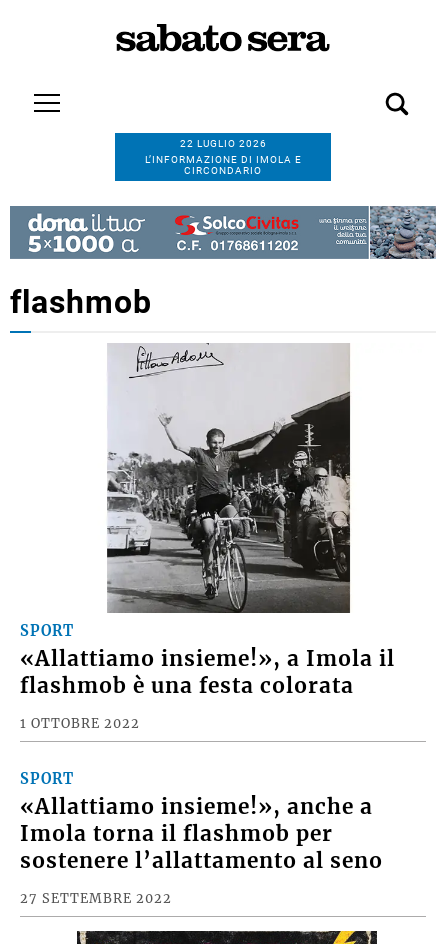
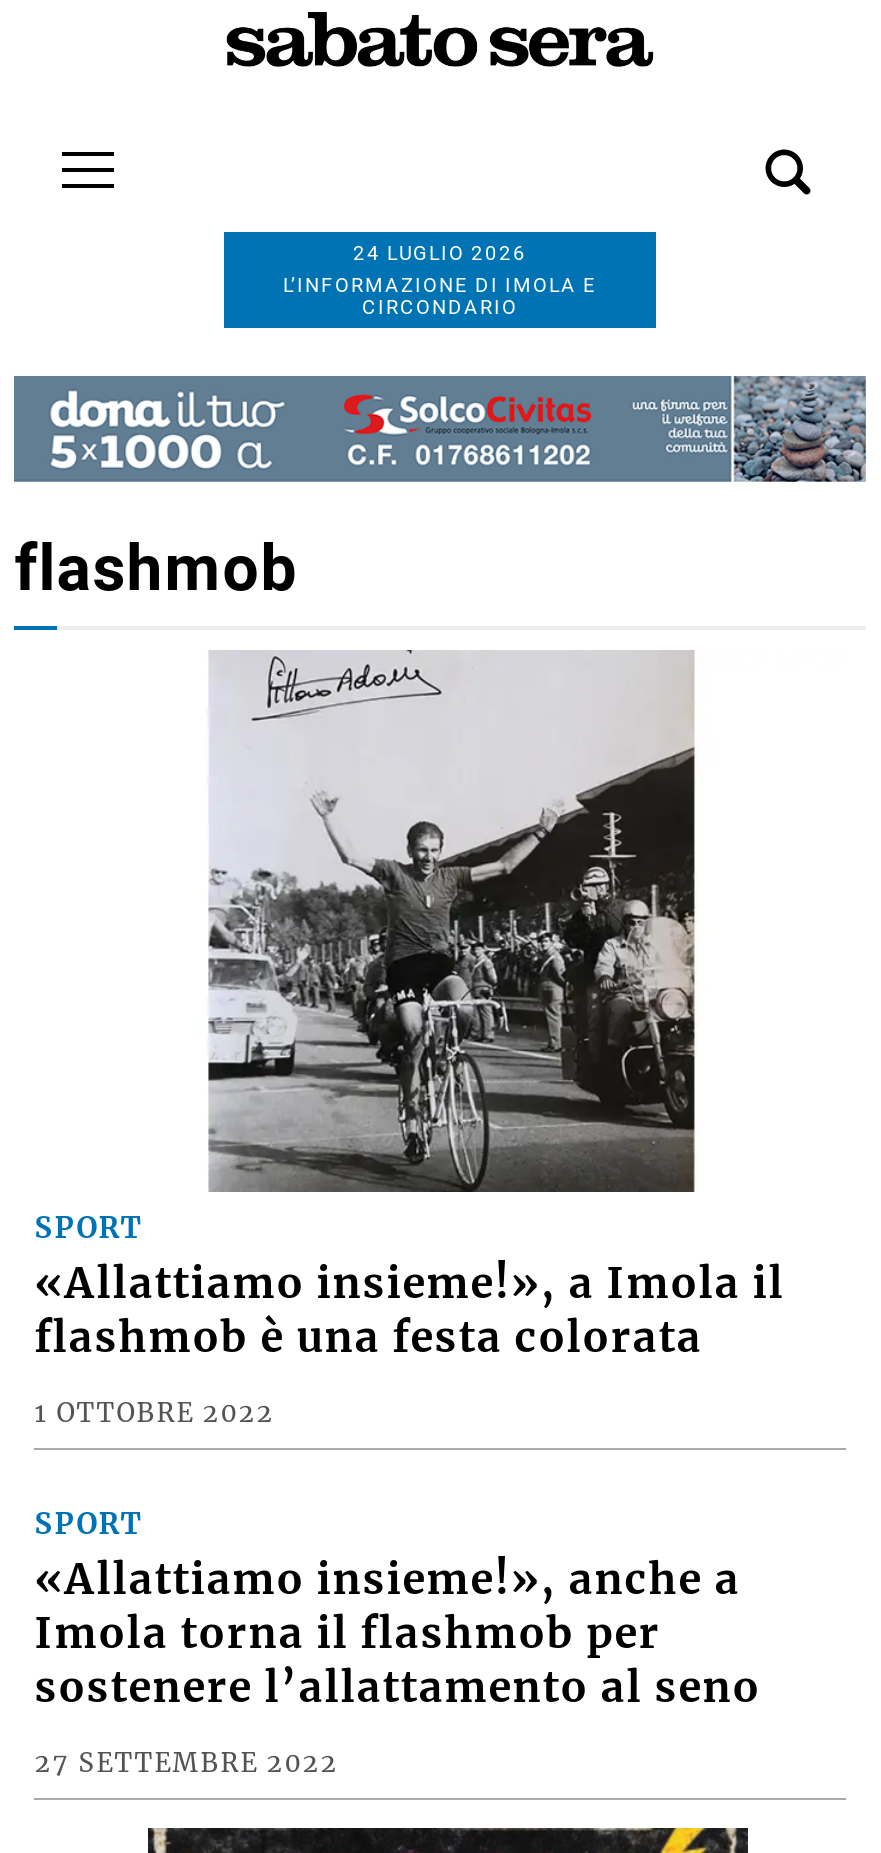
- 22 LUGLIO 2026
+ 24 LUGLIO 2026
